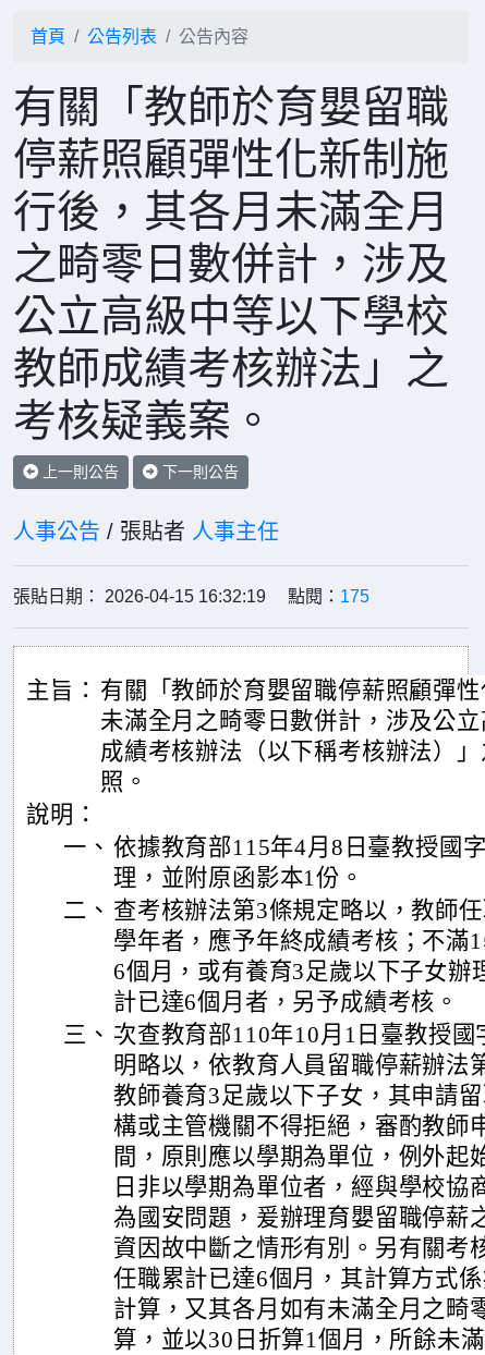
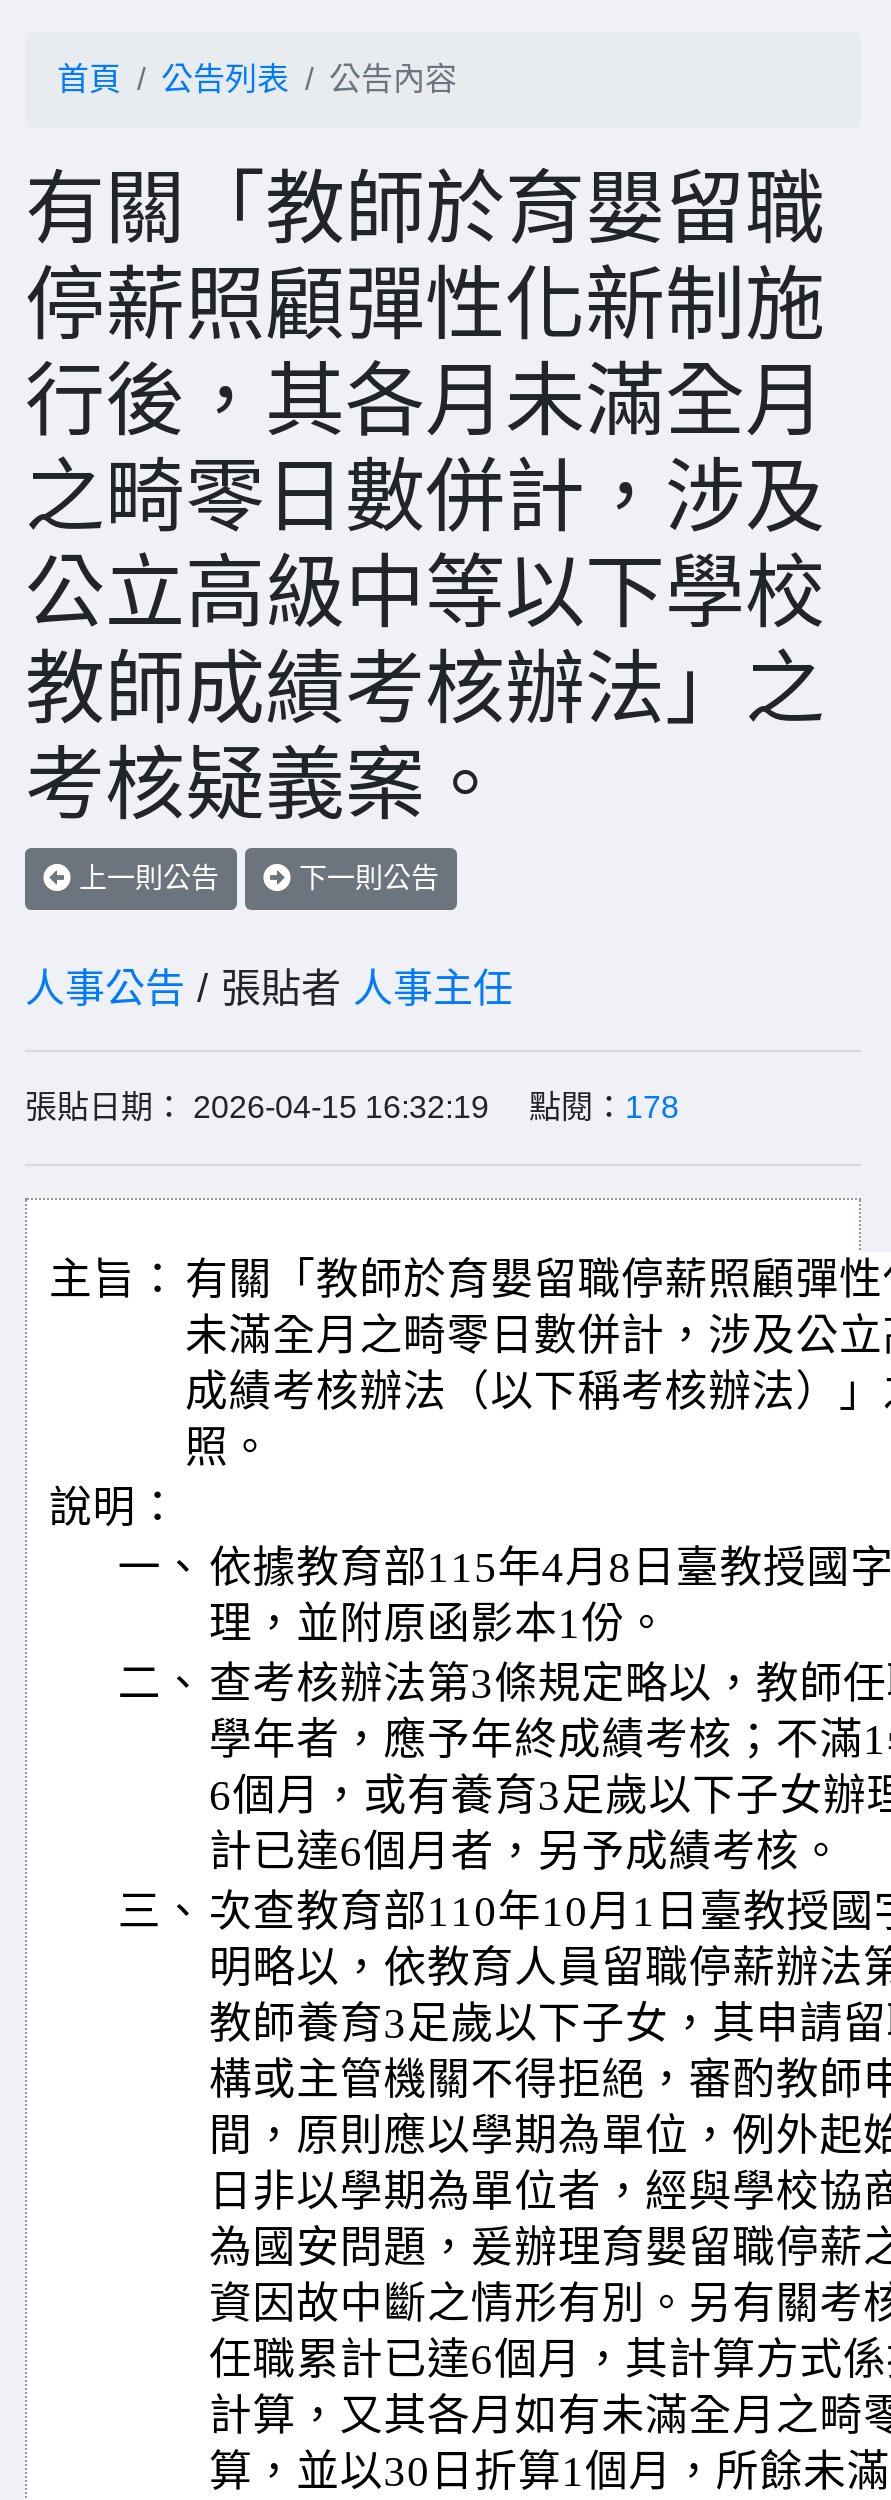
- 張貼日期： 2026-04-15 16:32:19 點閱：175
+ 張貼日期： 2026-04-15 16:32:19 點閱：178
